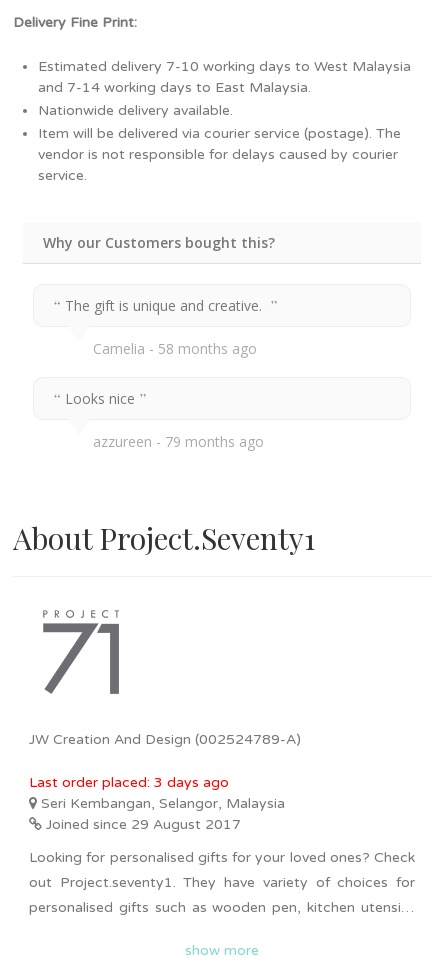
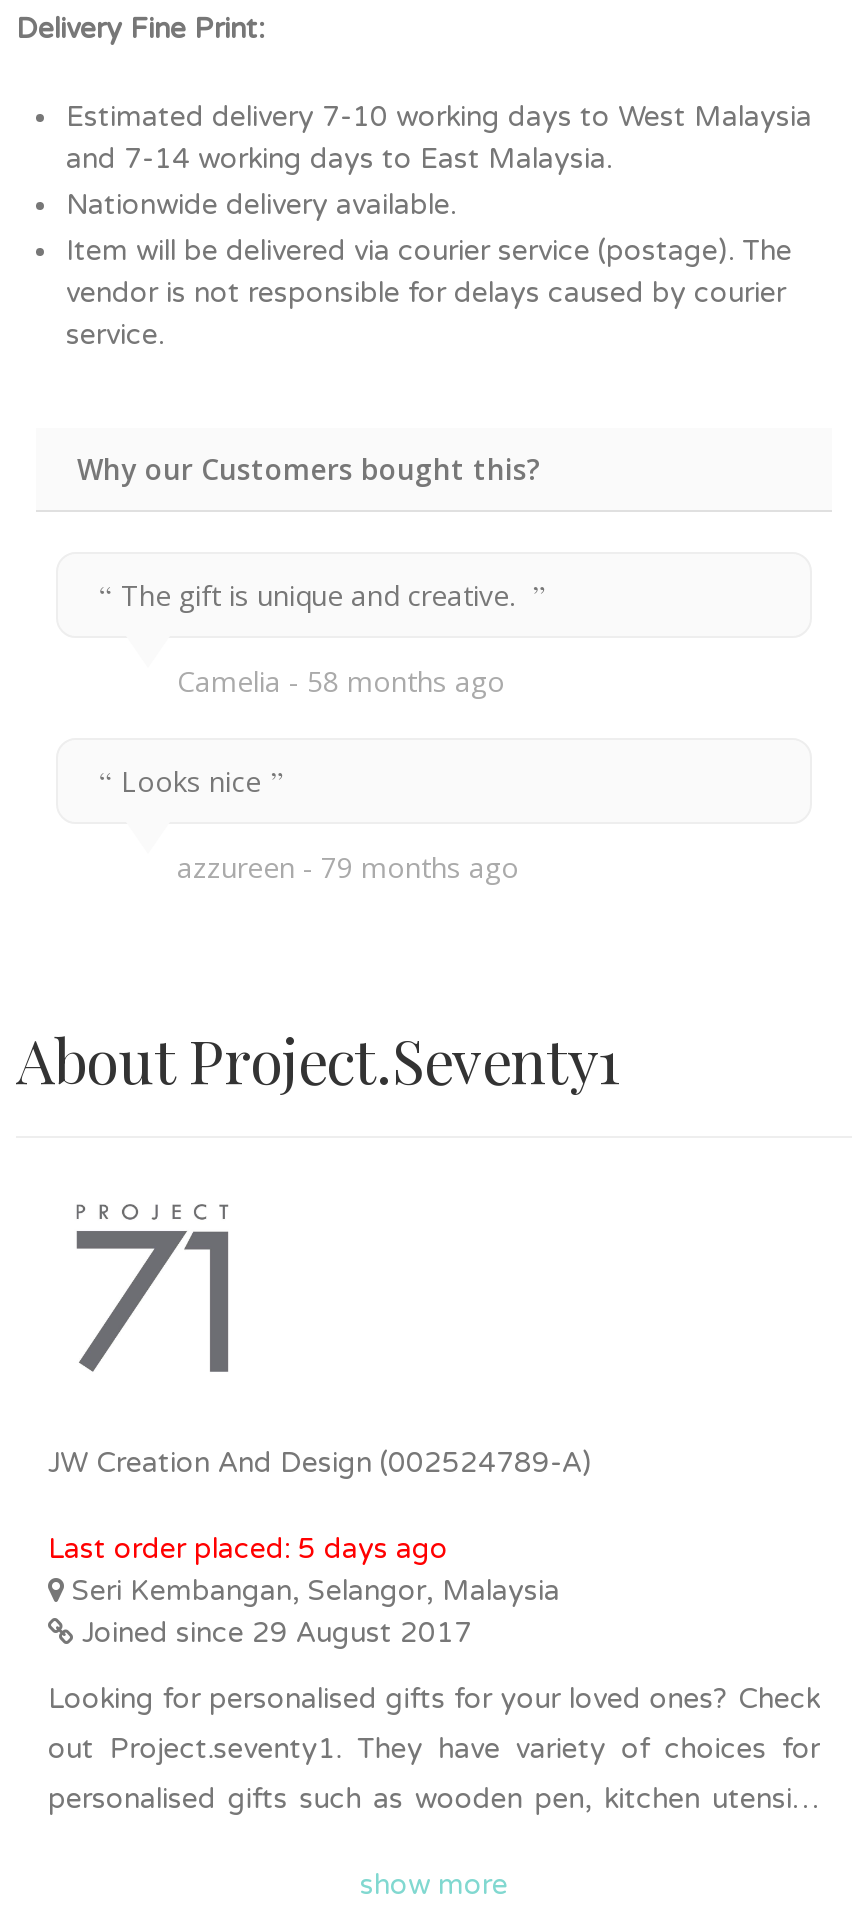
- Last order placed: 3 days ago
+ Last order placed: 5 days ago
